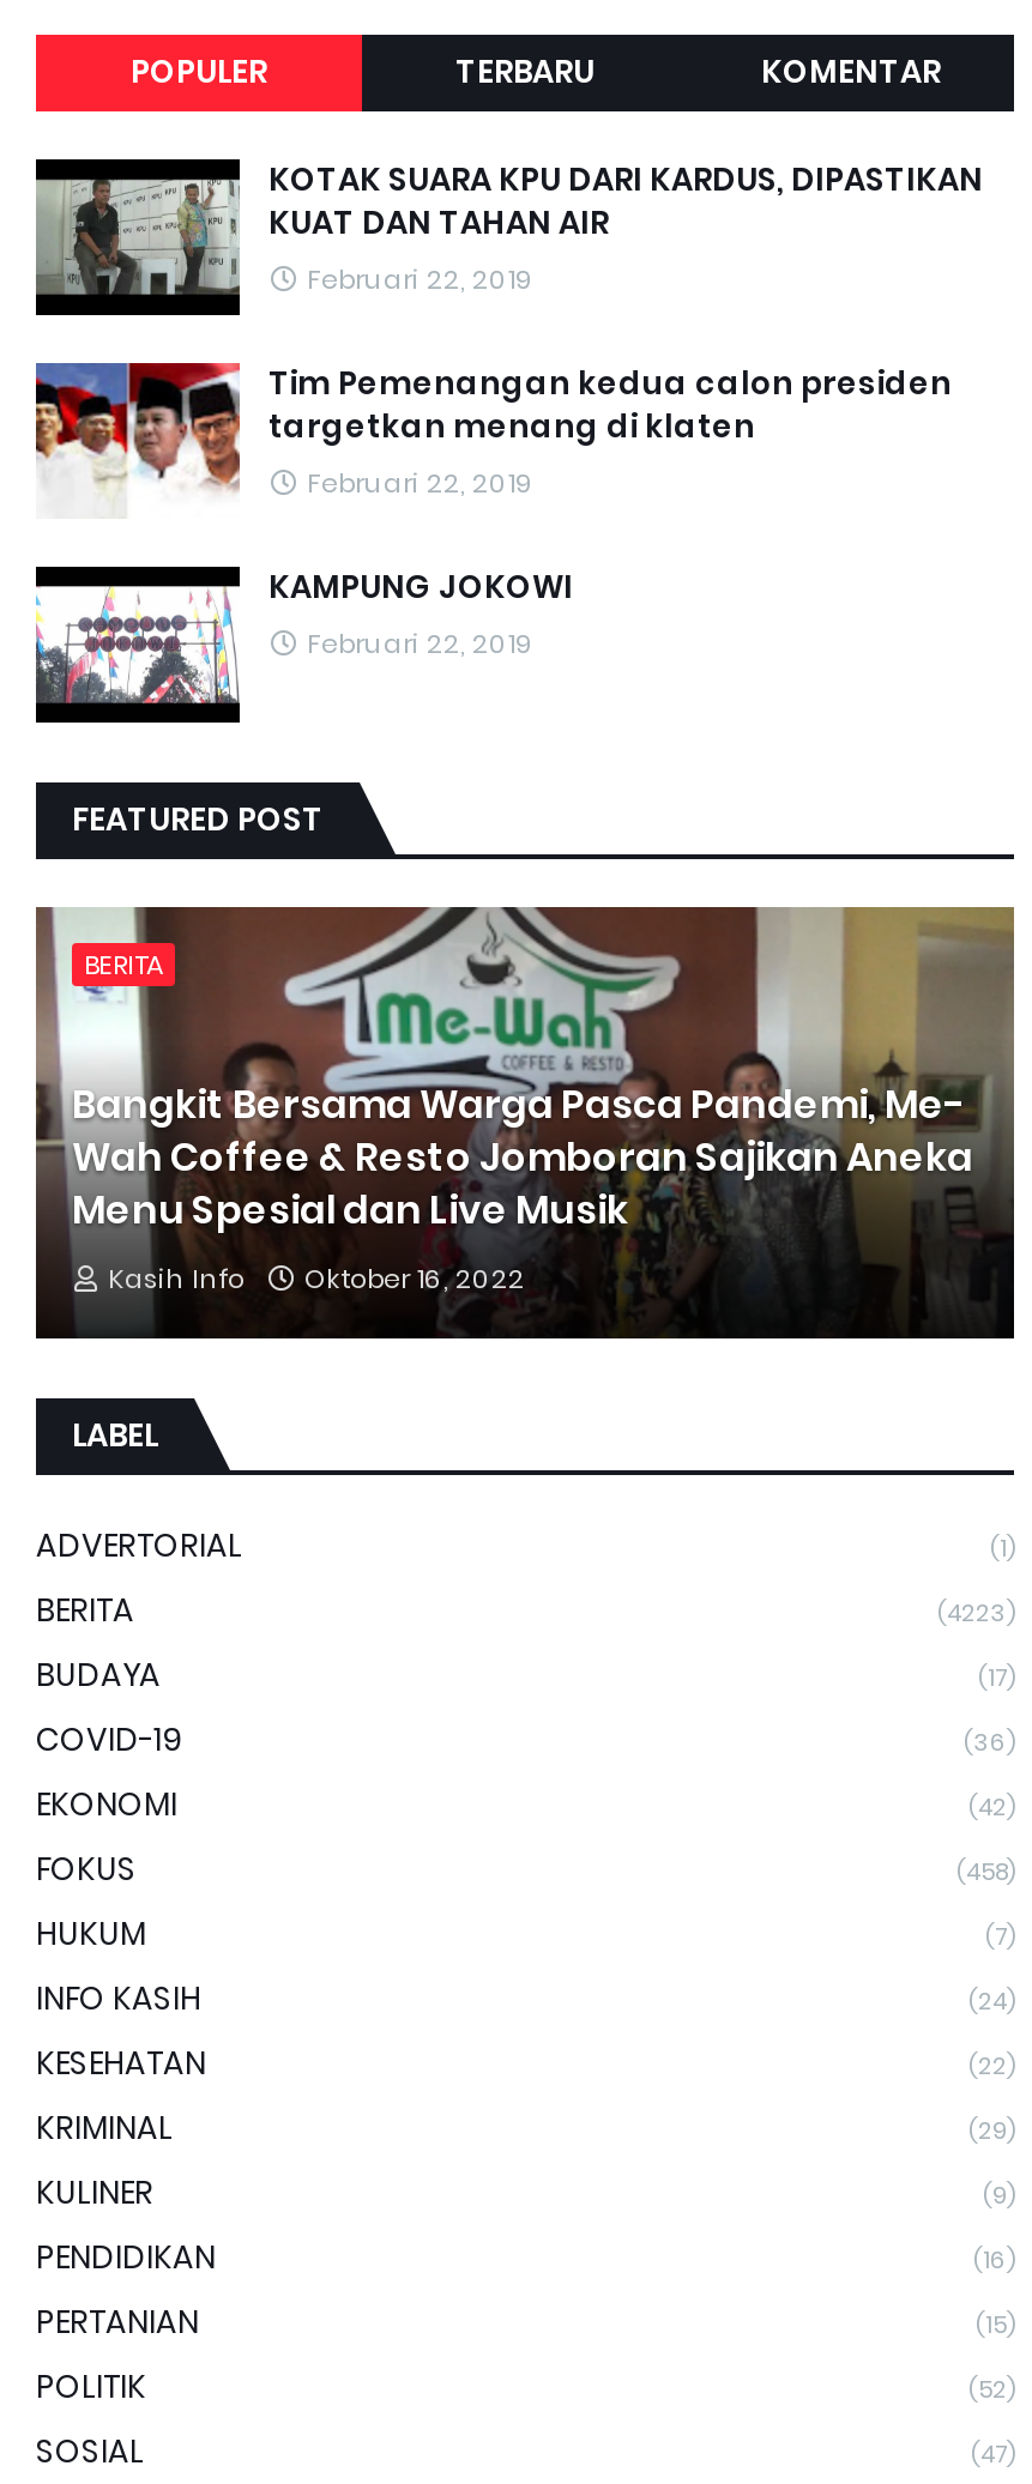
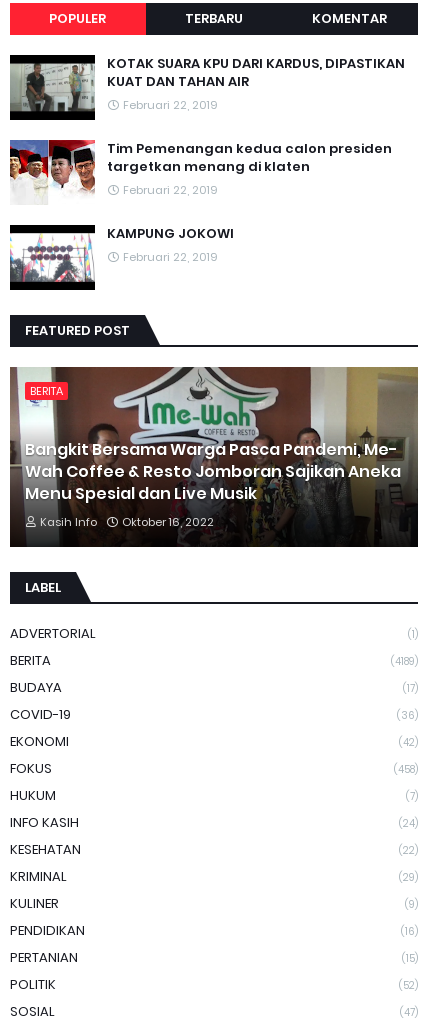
- (4223)
+ (4189)
